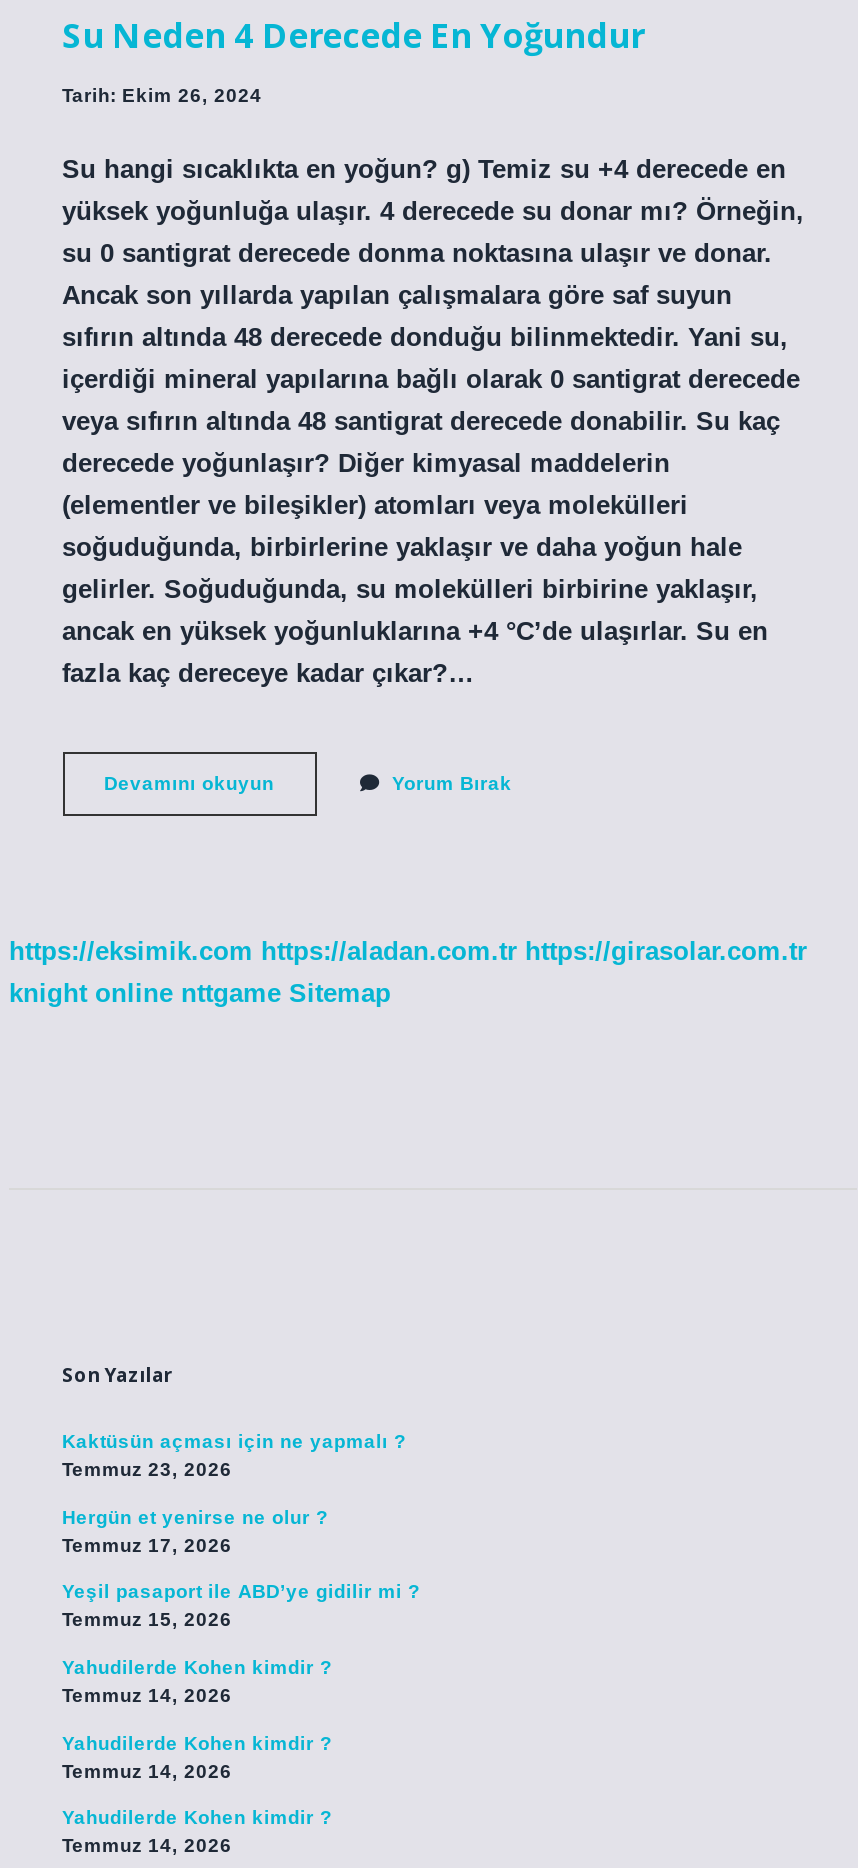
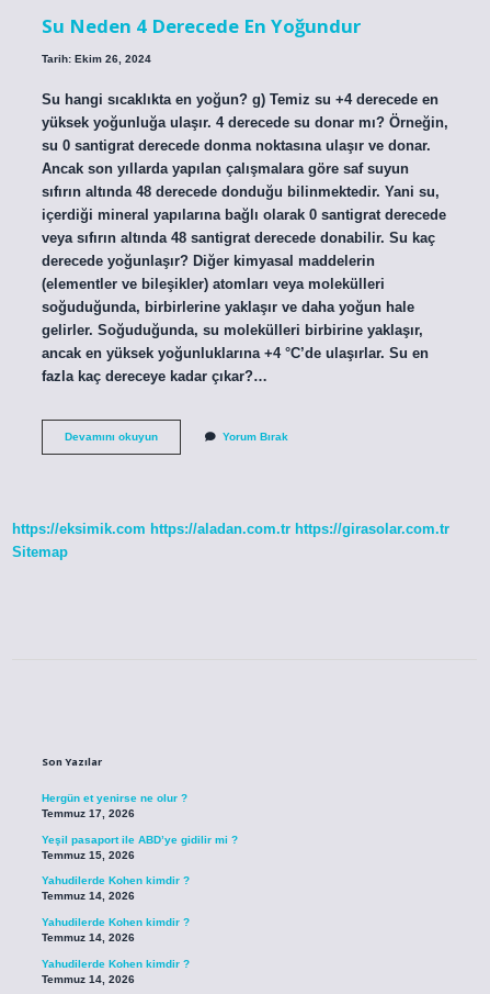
- knight online nttgame Sitemap
+ Sitemap

- Kaktüsün açması için ne yapmalı ?
- Temmuz 23, 2026
